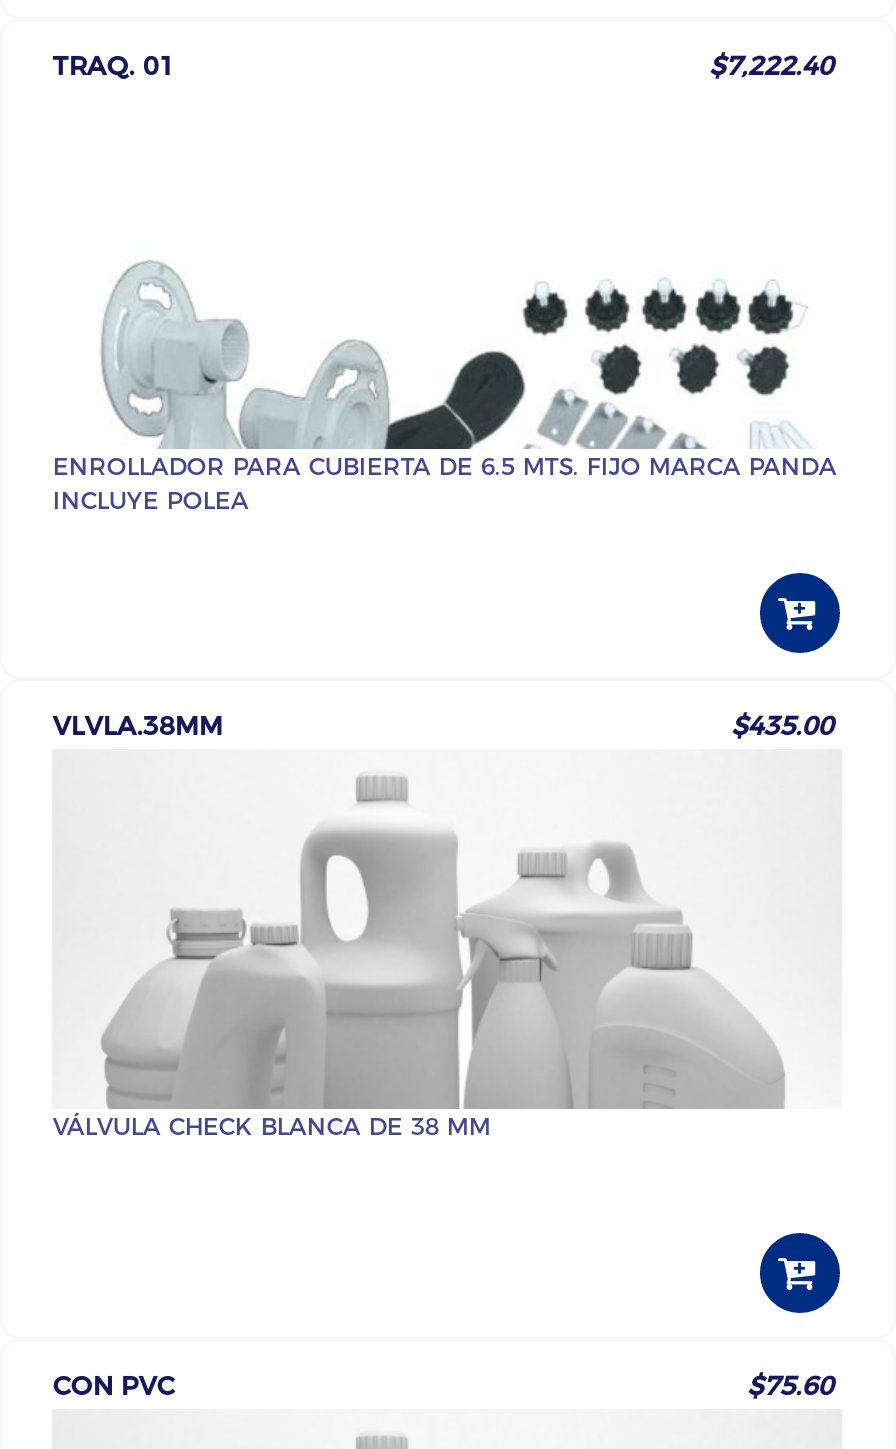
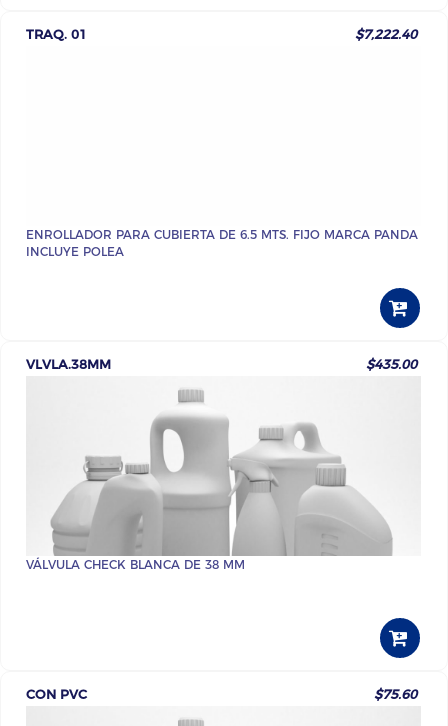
- [image]
